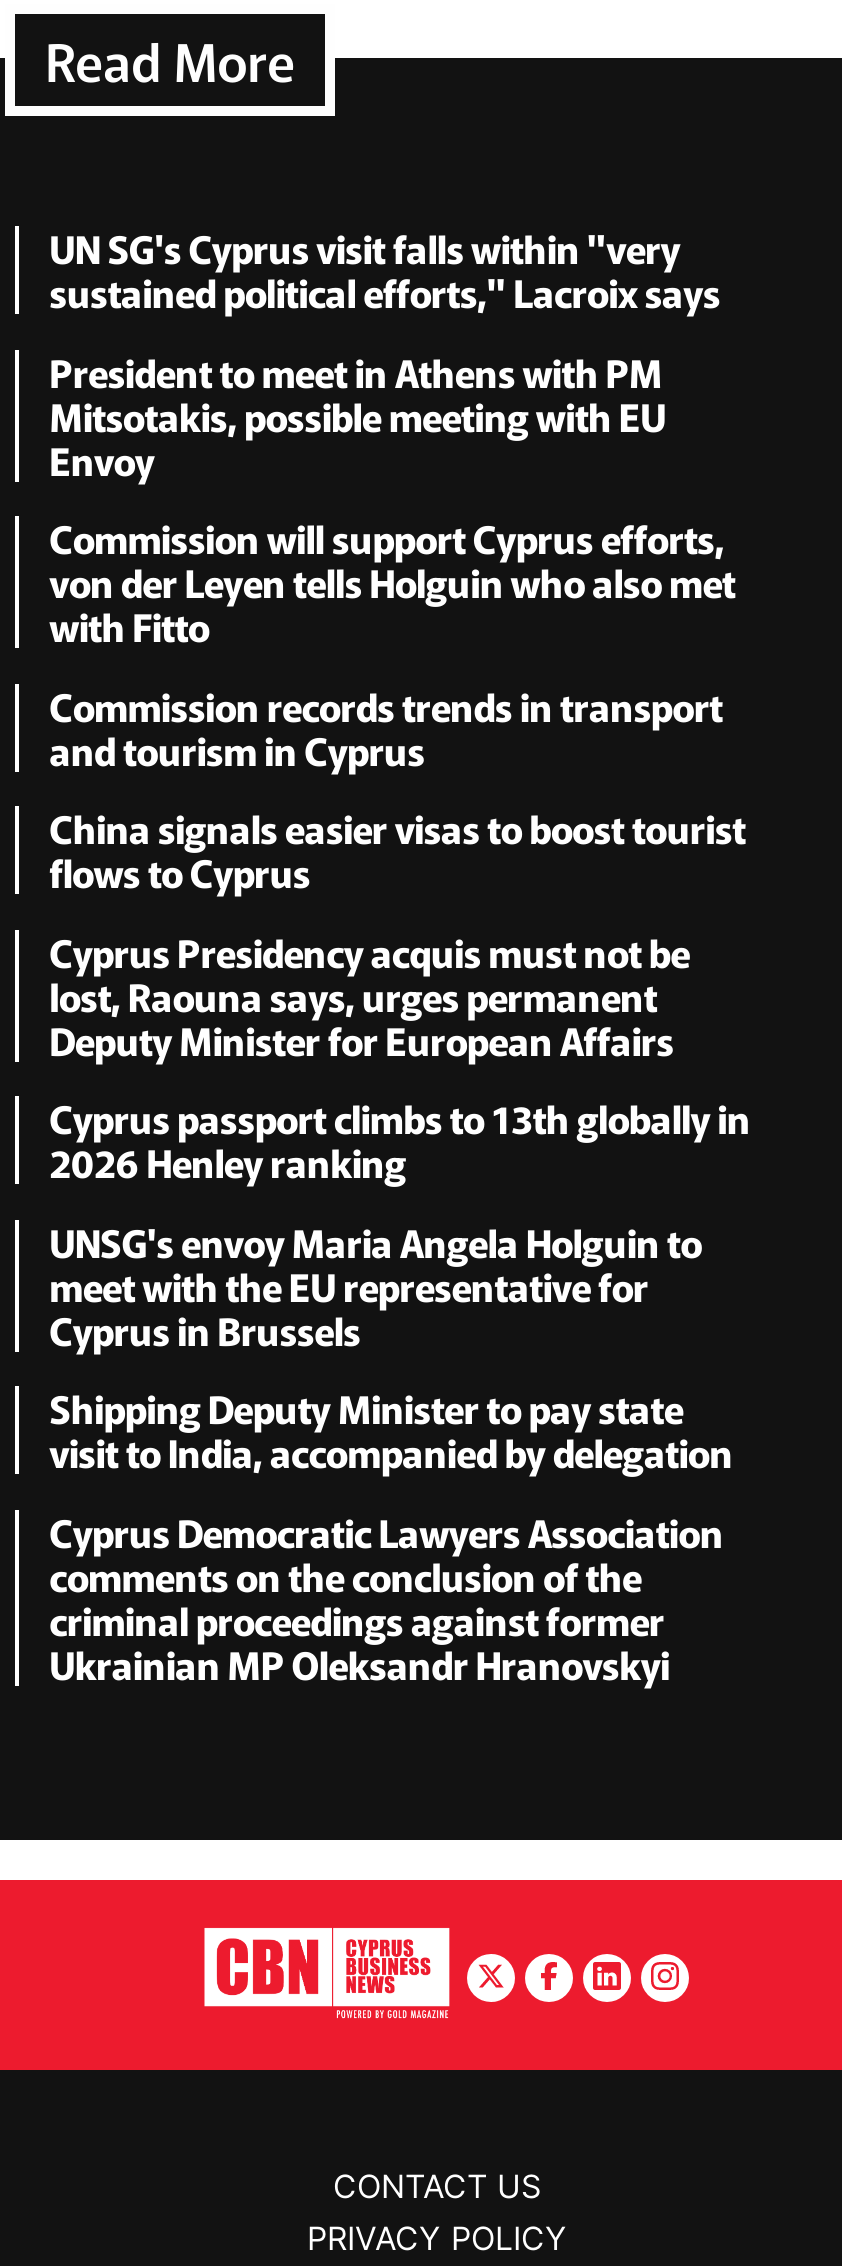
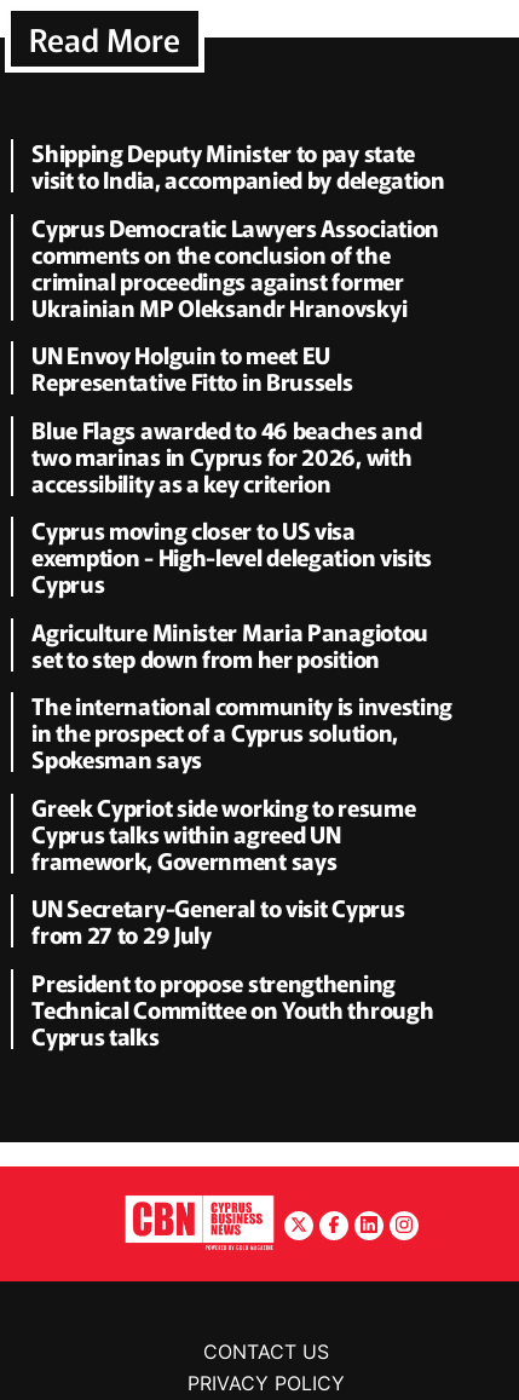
- UN SG's Cyprus visit falls within "very
- sustained political efforts," Lacroix says
- President to meet in Athens with PM
- Mitsotakis, possible meeting with EU
- Envoy
- Commission will support Cyprus efforts,
- von der Leyen tells Holguin who also met
- with Fitto
- Commission records trends in transport
- and tourism in Cyprus
- China signals easier visas to boost tourist
- flows to Cyprus
- Cyprus Presidency acquis must not be
- lost, Raouna says, urges permanent
- Deputy Minister for European Affairs
- Cyprus passport climbs to 13th globally in
- 2026 Henley ranking
- UNSG's envoy Maria Angela Holguin to
- meet with the EU representative for
- Cyprus in Brussels

moved up: Shipping Deputy Minister to pay state | visit to India, accompanied by delegation | Cyprus Democratic Lawyers Association | comments on the conclusion of the | criminal proceedings against former | Ukrainian MP Oleksandr Hranovskyi

+ UN Envoy Holguin to meet EU
+ Representative Fitto in Brussels
+ Blue Flags awarded to 46 beaches and
+ two marinas in Cyprus for 2026, with
+ accessibility as a key criterion
+ Cyprus moving closer to US visa
+ exemption - High-level delegation visits
+ Cyprus
+ Agriculture Minister Maria Panagiotou
+ set to step down from her position
+ The international community is investing
+ in the prospect of a Cyprus solution,
+ Spokesman says
+ Greek Cypriot side working to resume
+ Cyprus talks within agreed UN
+ framework, Government says
+ UN Secretary-General to visit Cyprus
+ from 27 to 29 July
+ President to propose strengthening
+ Technical Committee on Youth through
+ Cyprus talks
